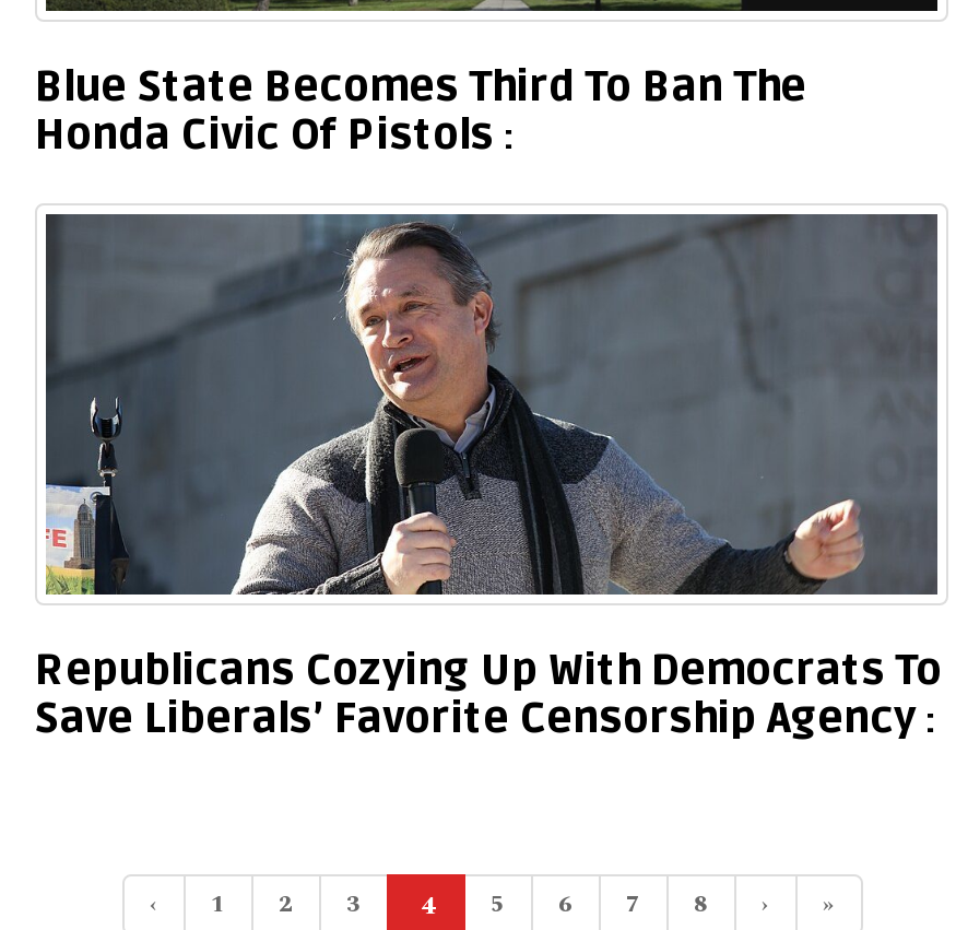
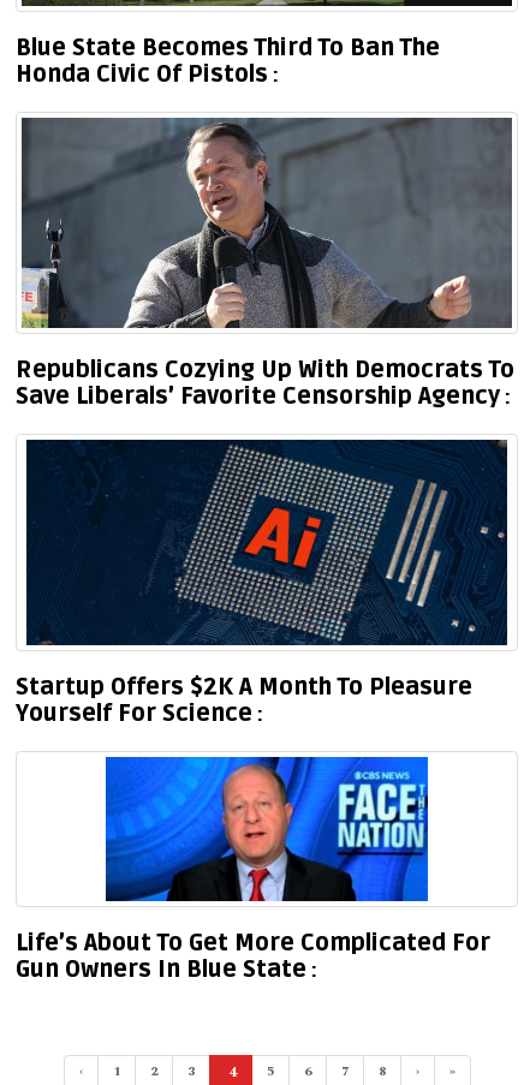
+ [image]
+ Startup Offers $2K A Month To Pleasure
+ Yourself For Science

+ [image]
+ Life’s About To Get More Complicated For
+ Gun Owners In Blue State
